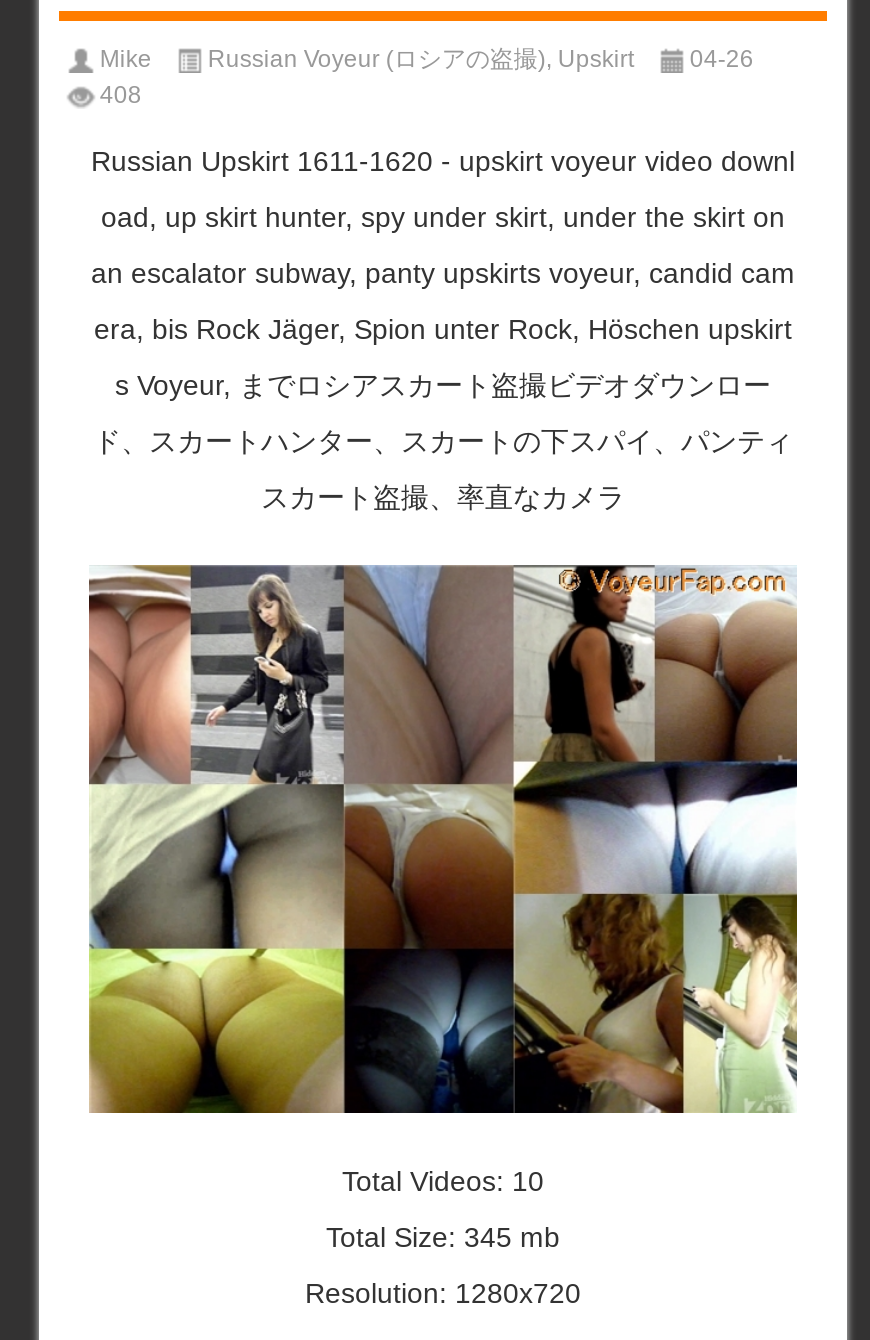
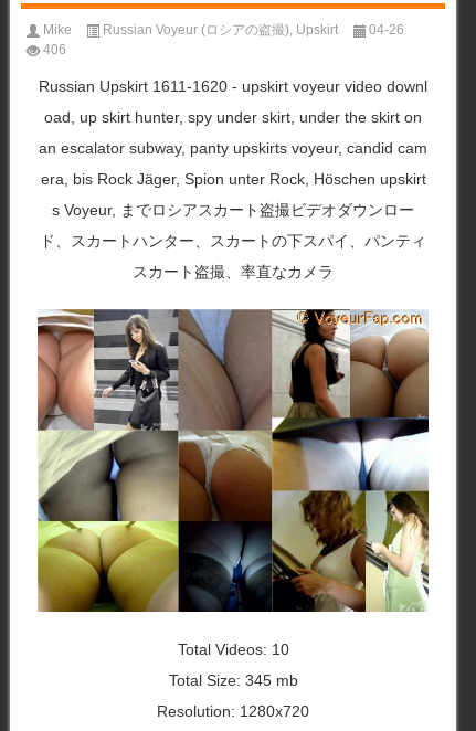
- 408
+ 406
